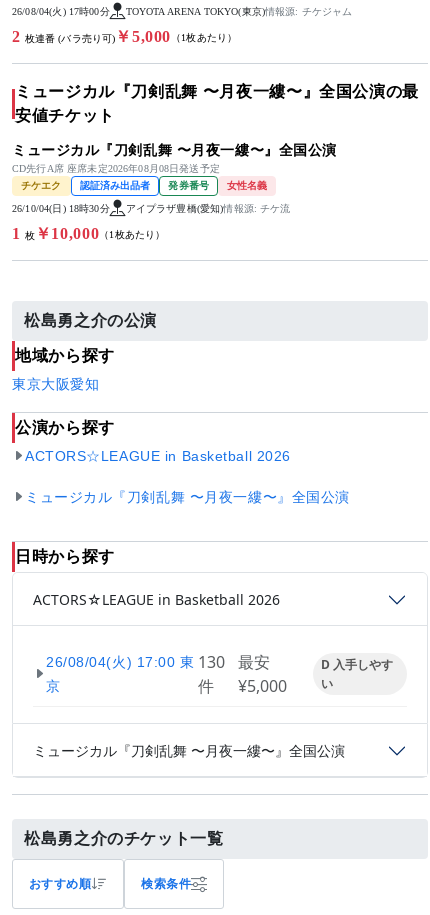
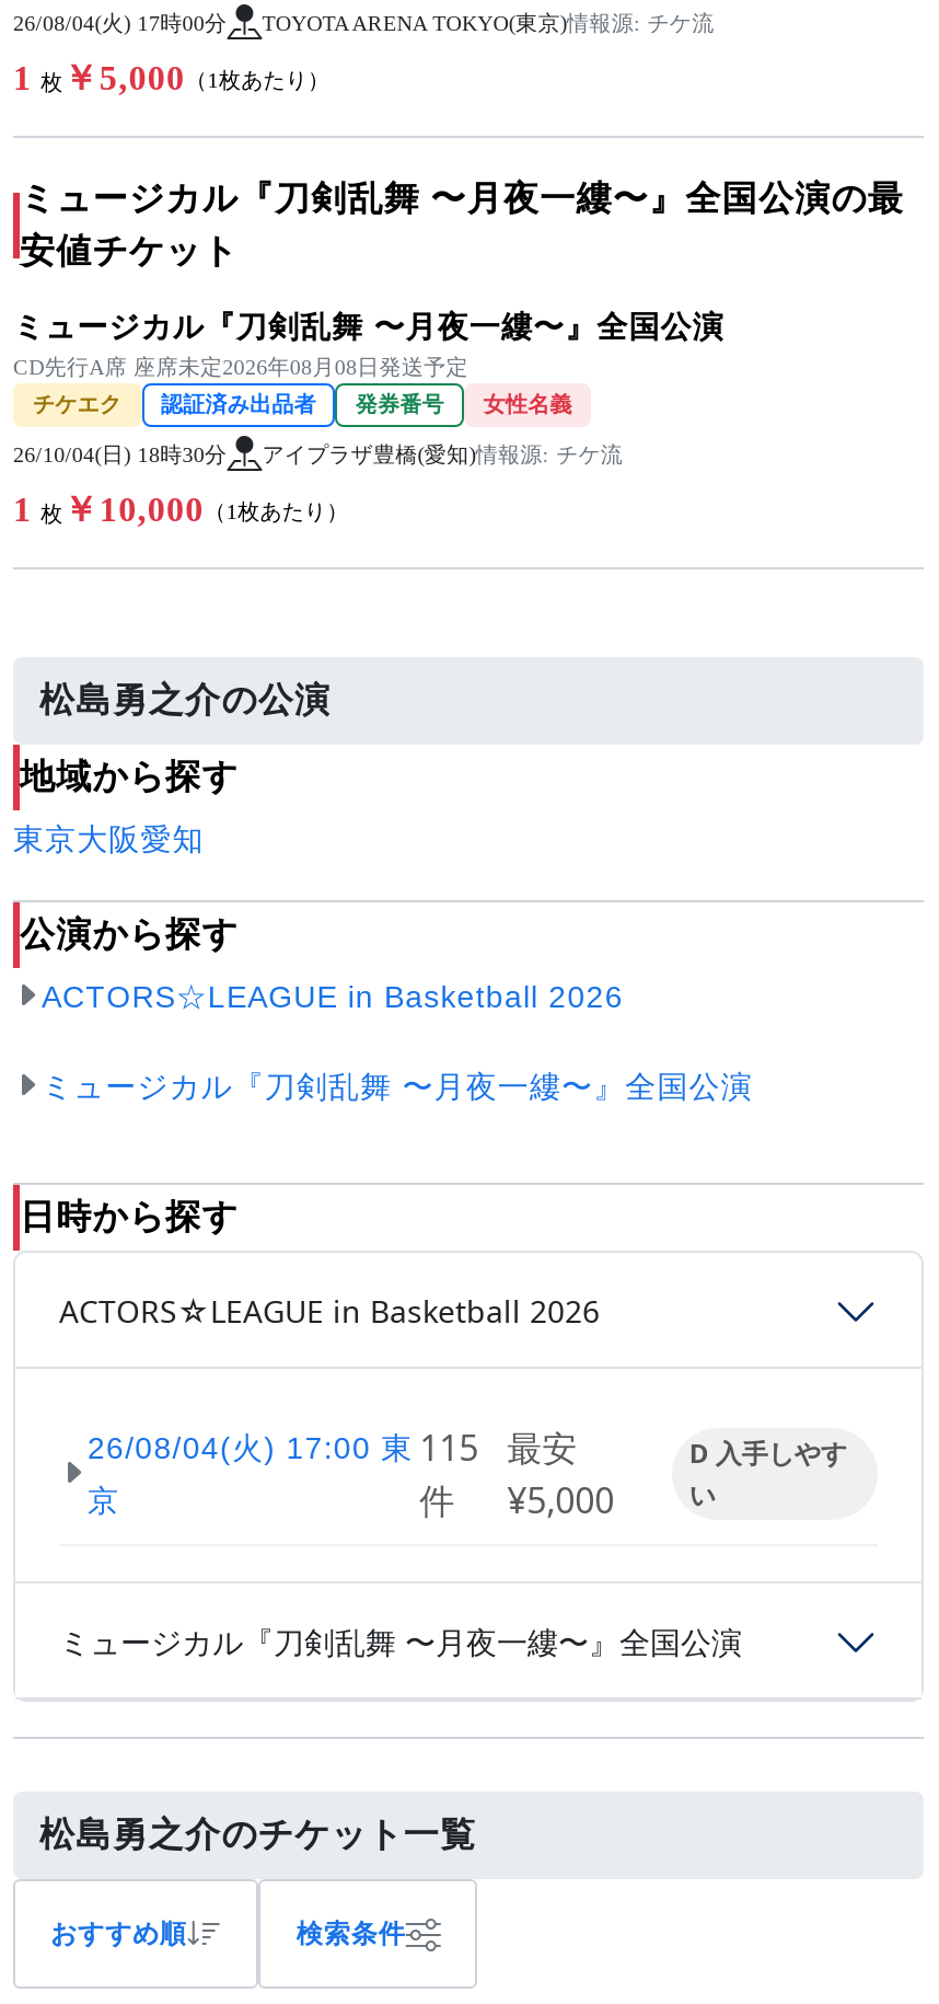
- TOYOTA ARENA TOKYO(東京)情報源: チケジャム
+ TOYOTA ARENA TOKYO(東京)情報源: チケ流

- 2 枚連番 (バラ売り可)￥5,000（1枚あたり）
+ 1 枚￥5,000（1枚あたり）

- 26/08/04(火) 17:00 東 130 最安
+ 26/08/04(火) 17:00 東 115 最安
